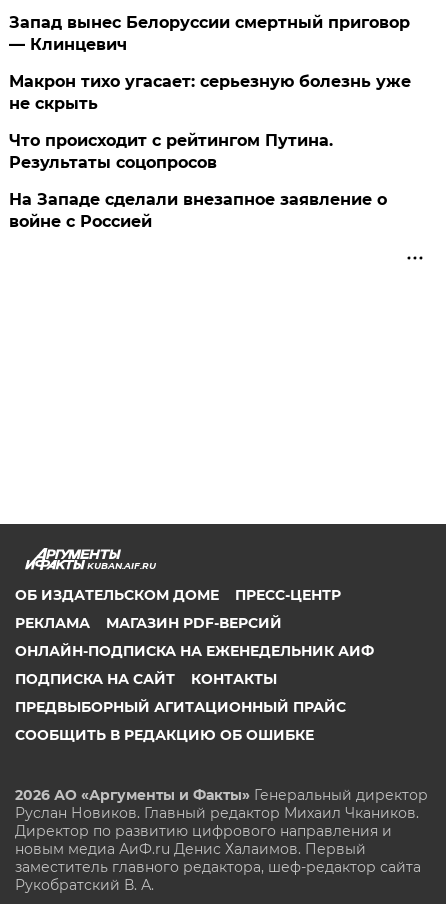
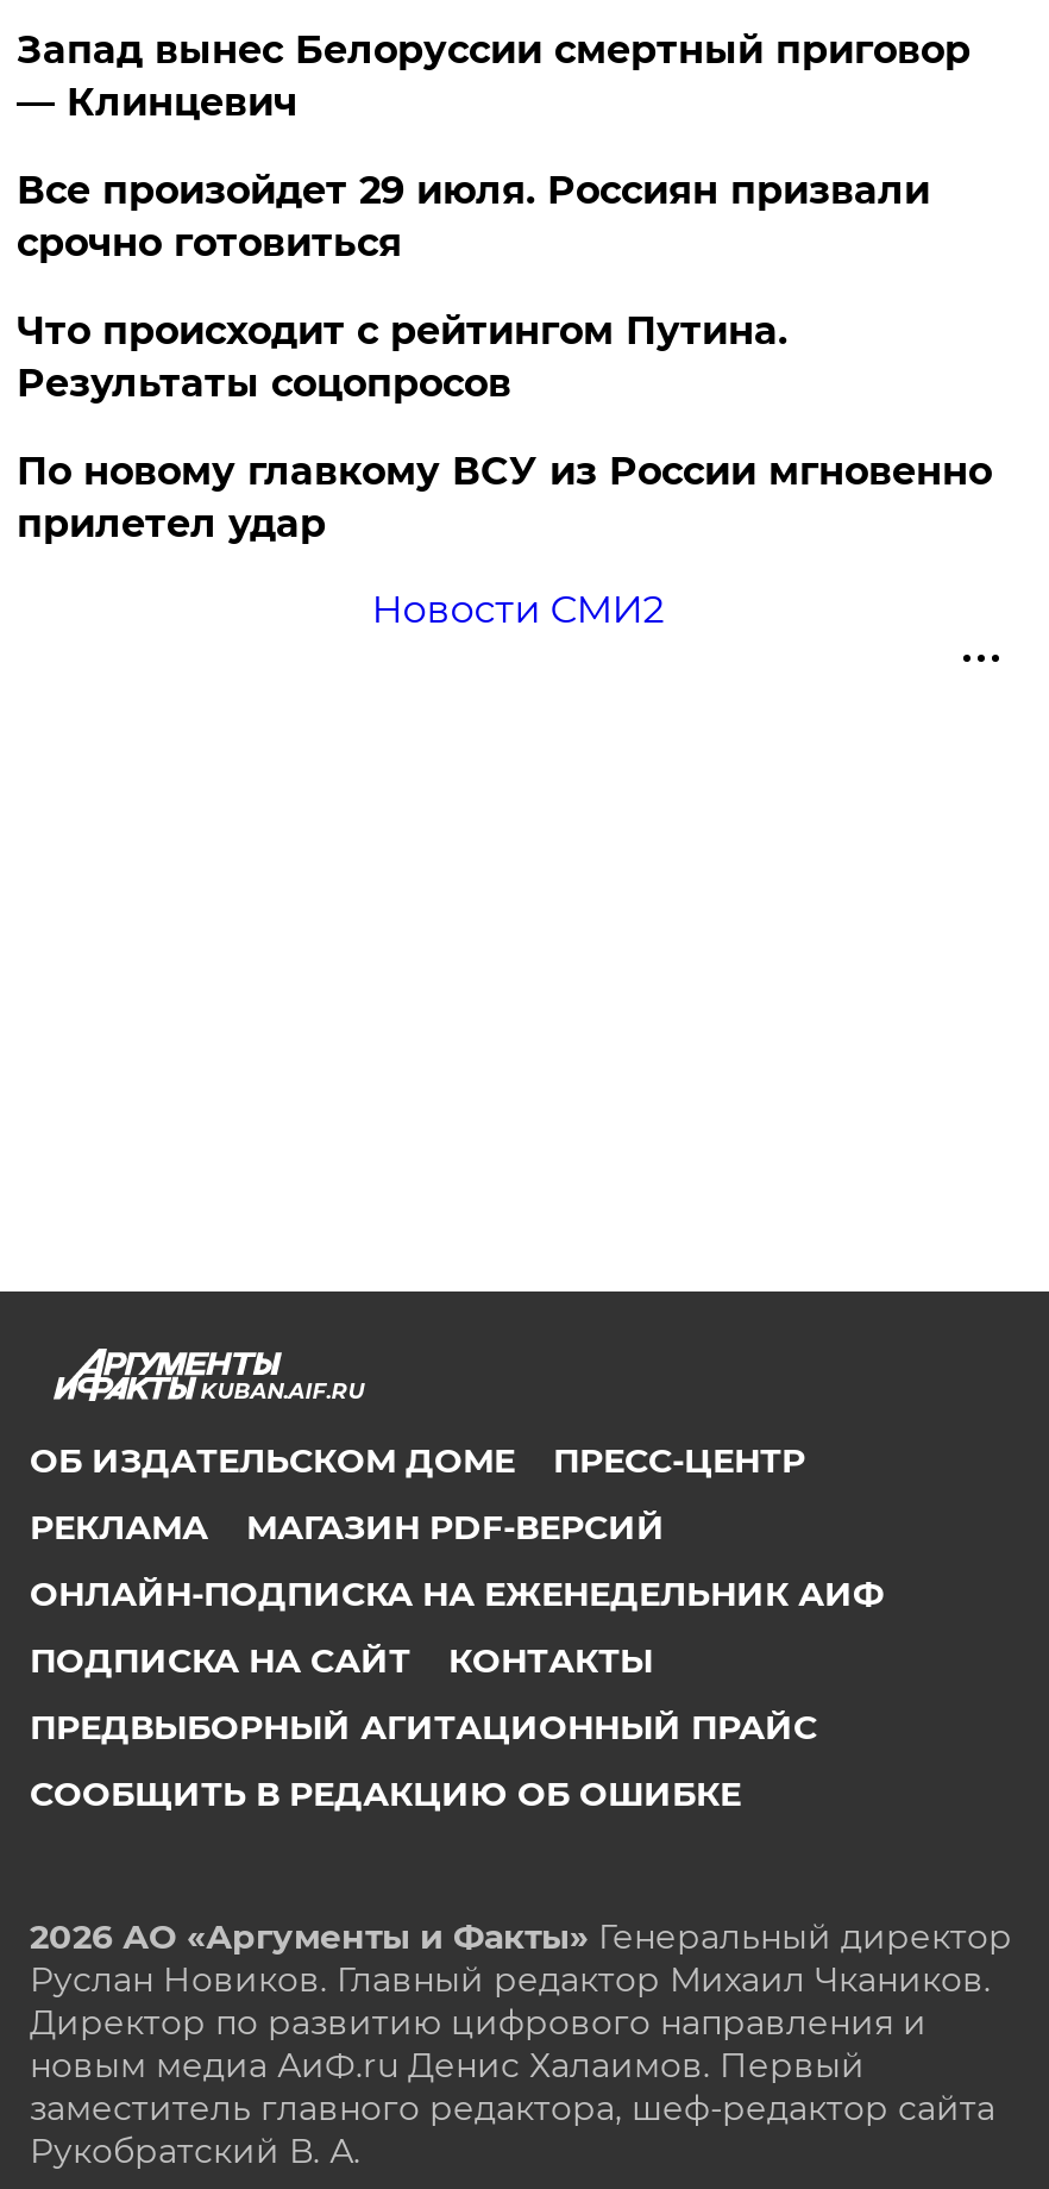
- Макрон тихо угасает: серьезную болезнь уже
- не скрыть
+ Все произойдет 29 июля. Россиян призвали
+ срочно готовиться

- На Западе сделали внезапное заявление о
- войне с Россией
+ По новому главкому ВСУ из России мгновенно
+ прилетел удар
+ Новости СМИ2
